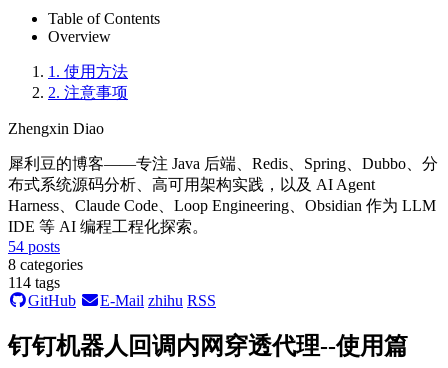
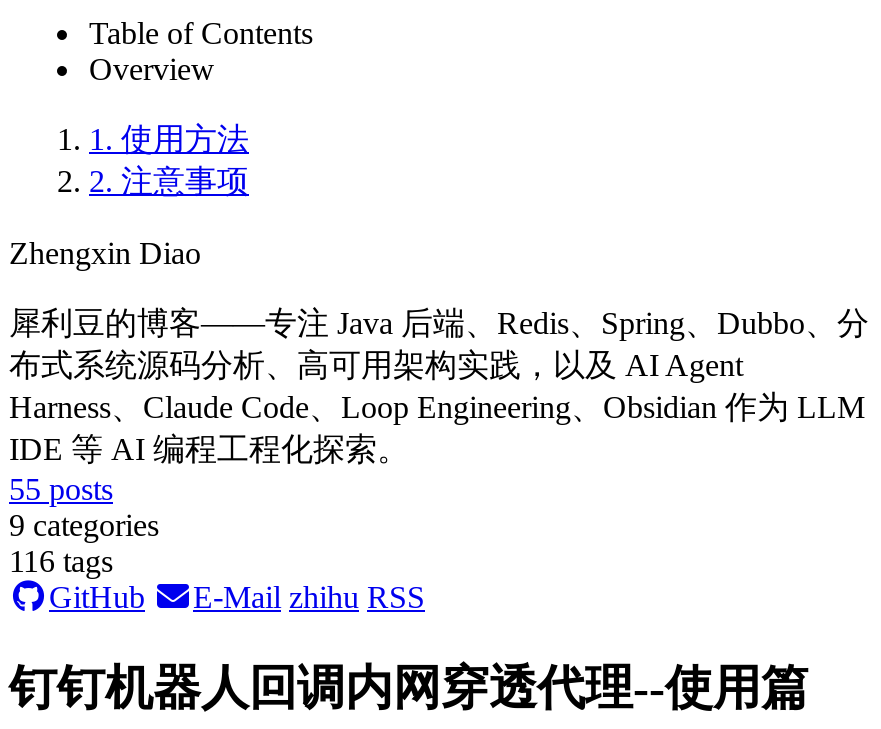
- 54 posts
+ 55 posts

- 8 categories
+ 9 categories

- 114 tags
+ 116 tags
